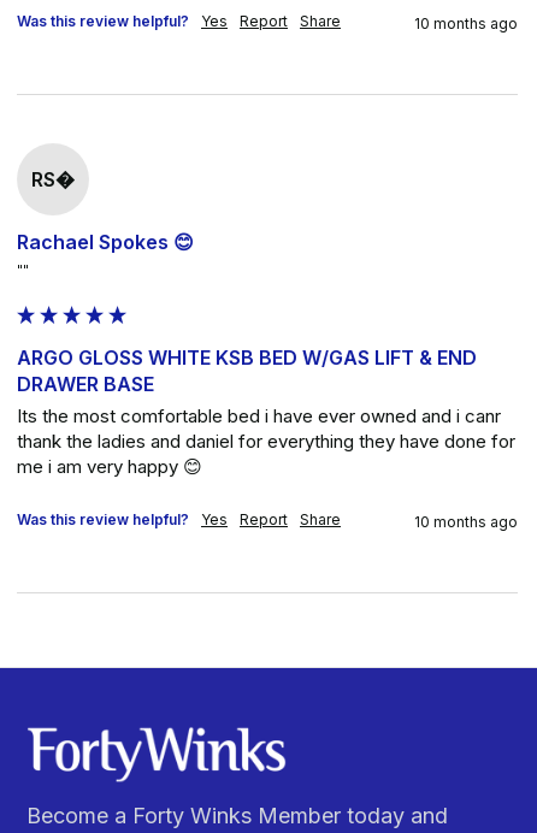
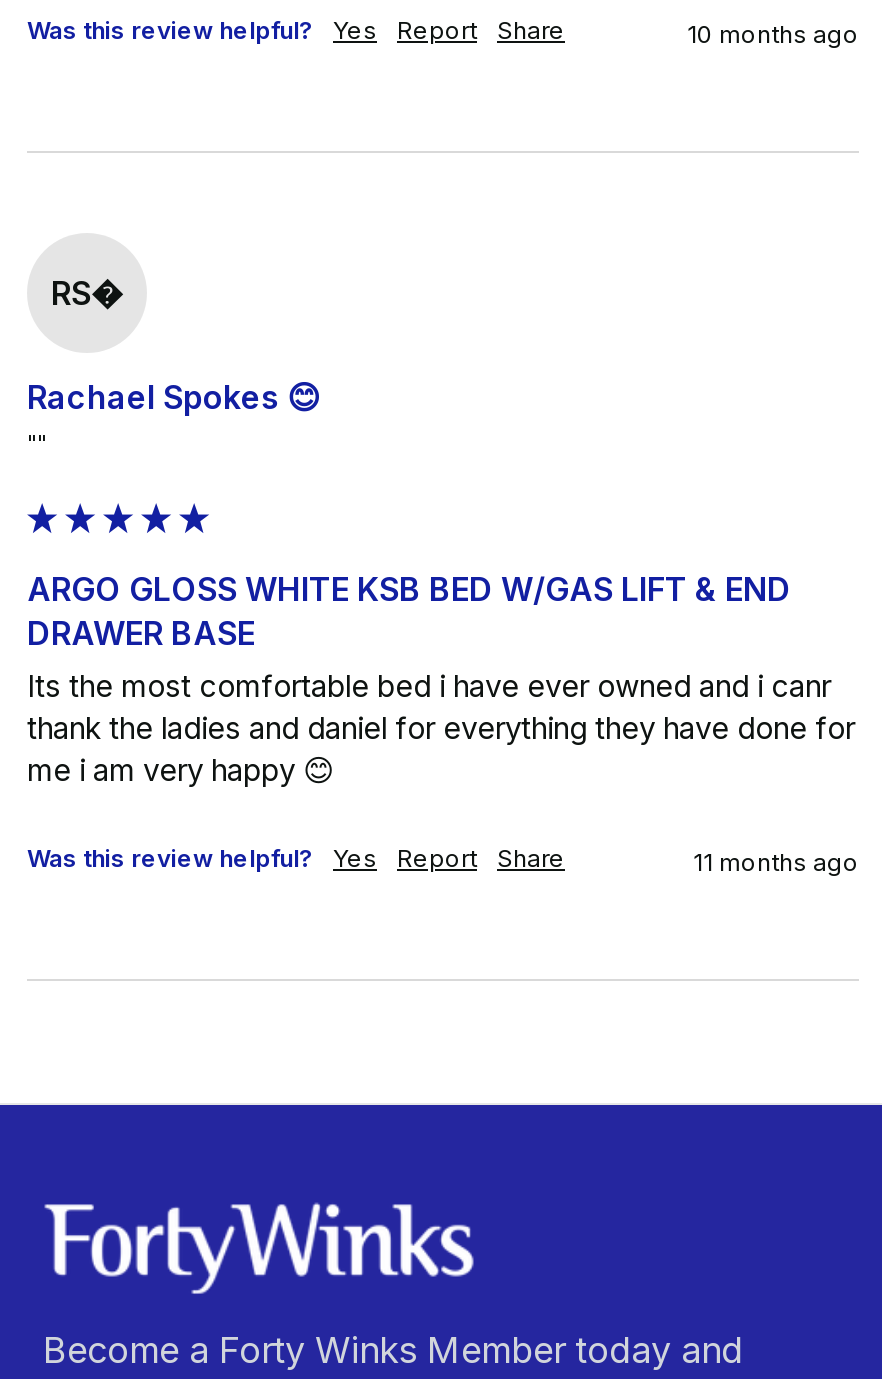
- 10 months ago
+ 11 months ago
